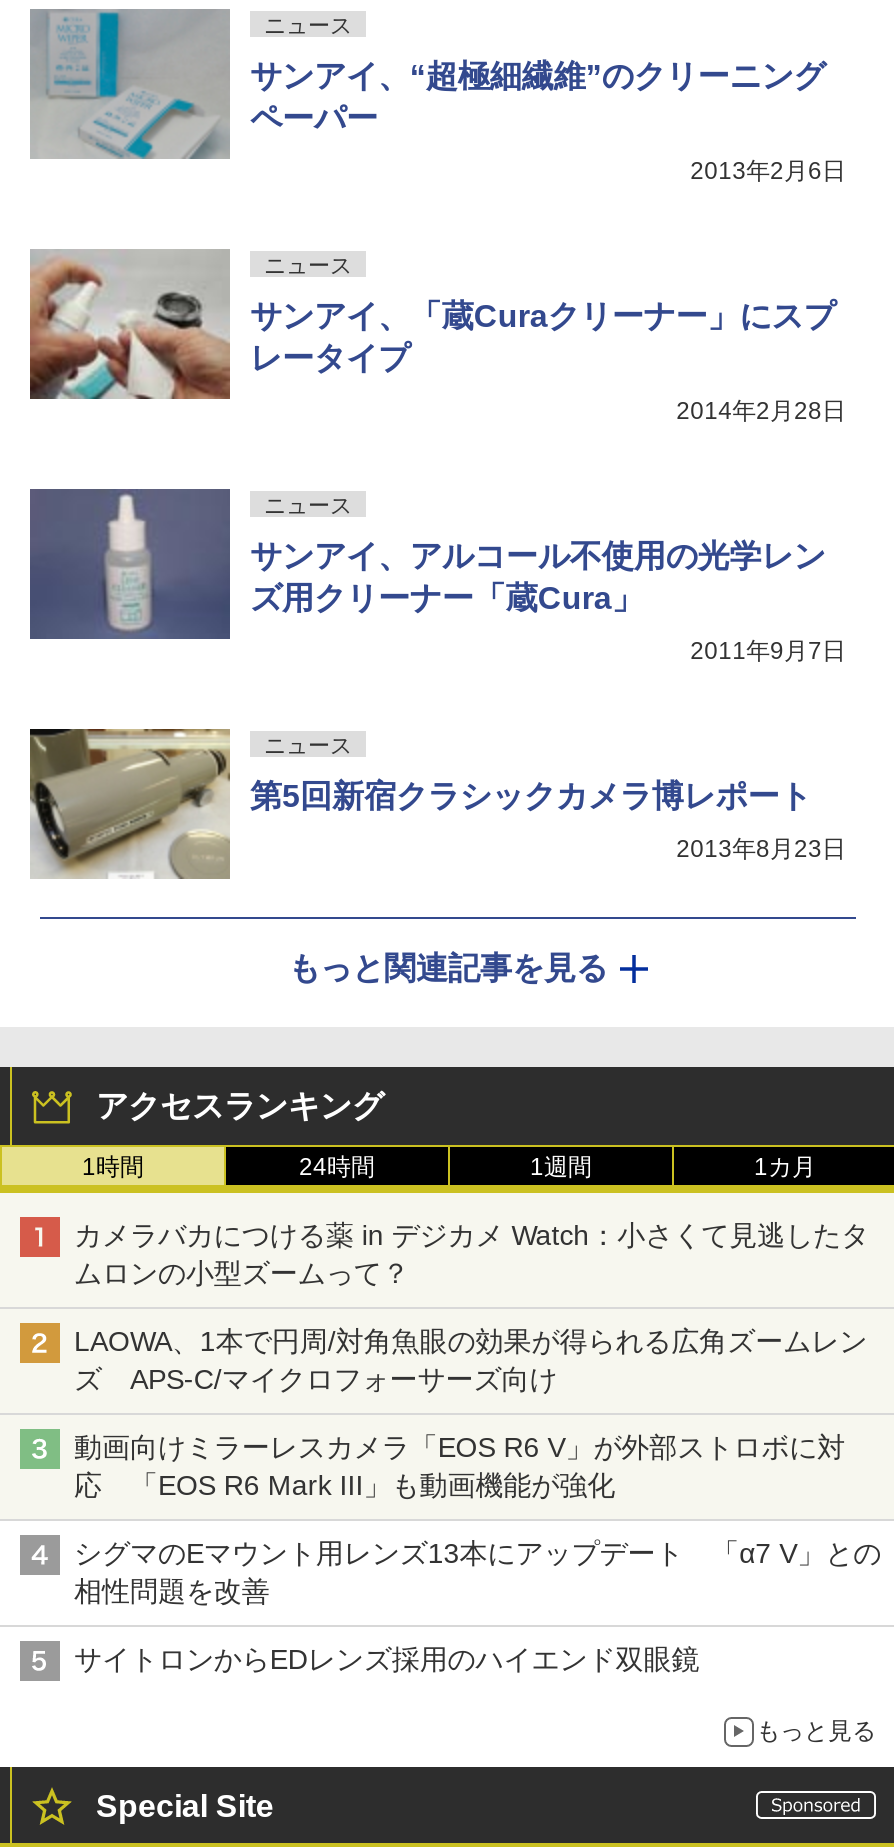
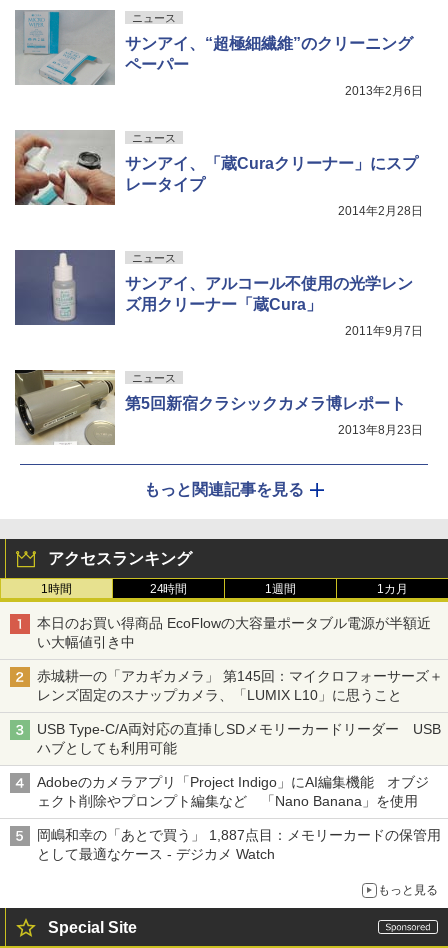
- カメラバカにつける薬 in デジカメ Watch：小さくて見逃したタ
- ムロンの小型ズームって？
+ 本日のお買い得商品 EcoFlowの大容量ポータブル電源が半額近
+ い大幅値引き中

- LAOWA、1本で円周/対角魚眼の効果が得られる広角ズームレン
- ズ APS-C/マイクロフォーサーズ向け
+ 赤城耕一の「アカギカメラ」 第145回：マイクロフォーサーズ＋
+ レンズ固定のスナップカメラ、「LUMIX L10」に思うこと

- 動画向けミラーレスカメラ「EOS R6 V」が外部ストロボに対
- 応 「EOS R6 Mark III」も動画機能が強化
+ USB Type-C/A両対応の直挿しSDメモリーカードリーダー USB
+ ハブとしても利用可能

- シグマのEマウント用レンズ13本にアップデート 「α7 V」との
- 相性問題を改善
+ Adobeのカメラアプリ「Project Indigo」にAI編集機能 オブジ
+ ェクト削除やプロンプト編集など 「Nano Banana」を使用

- サイトロンからEDレンズ採用のハイエンド双眼鏡
+ 岡嶋和幸の「あとで買う」 1,887点目：メモリーカードの保管用
+ として最適なケース - デジカメ Watch
